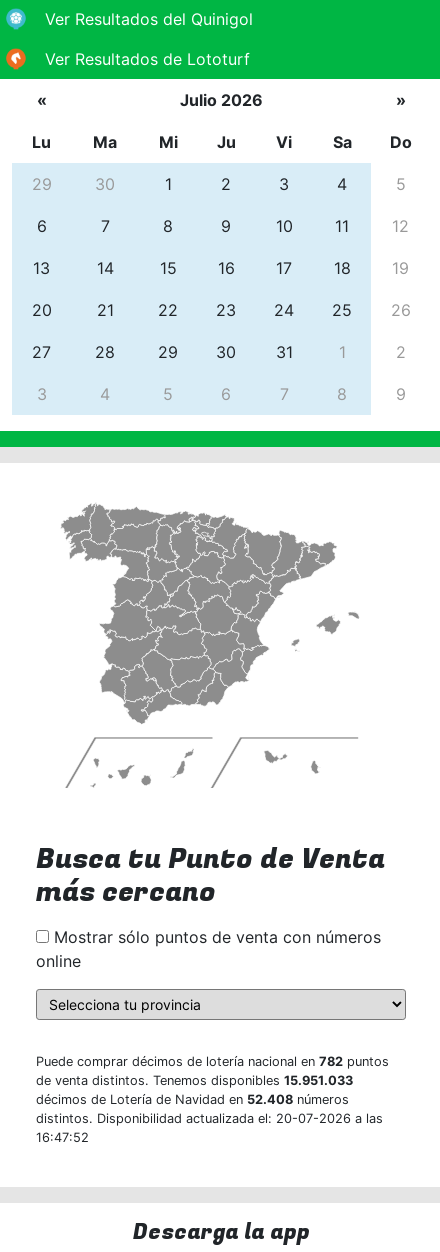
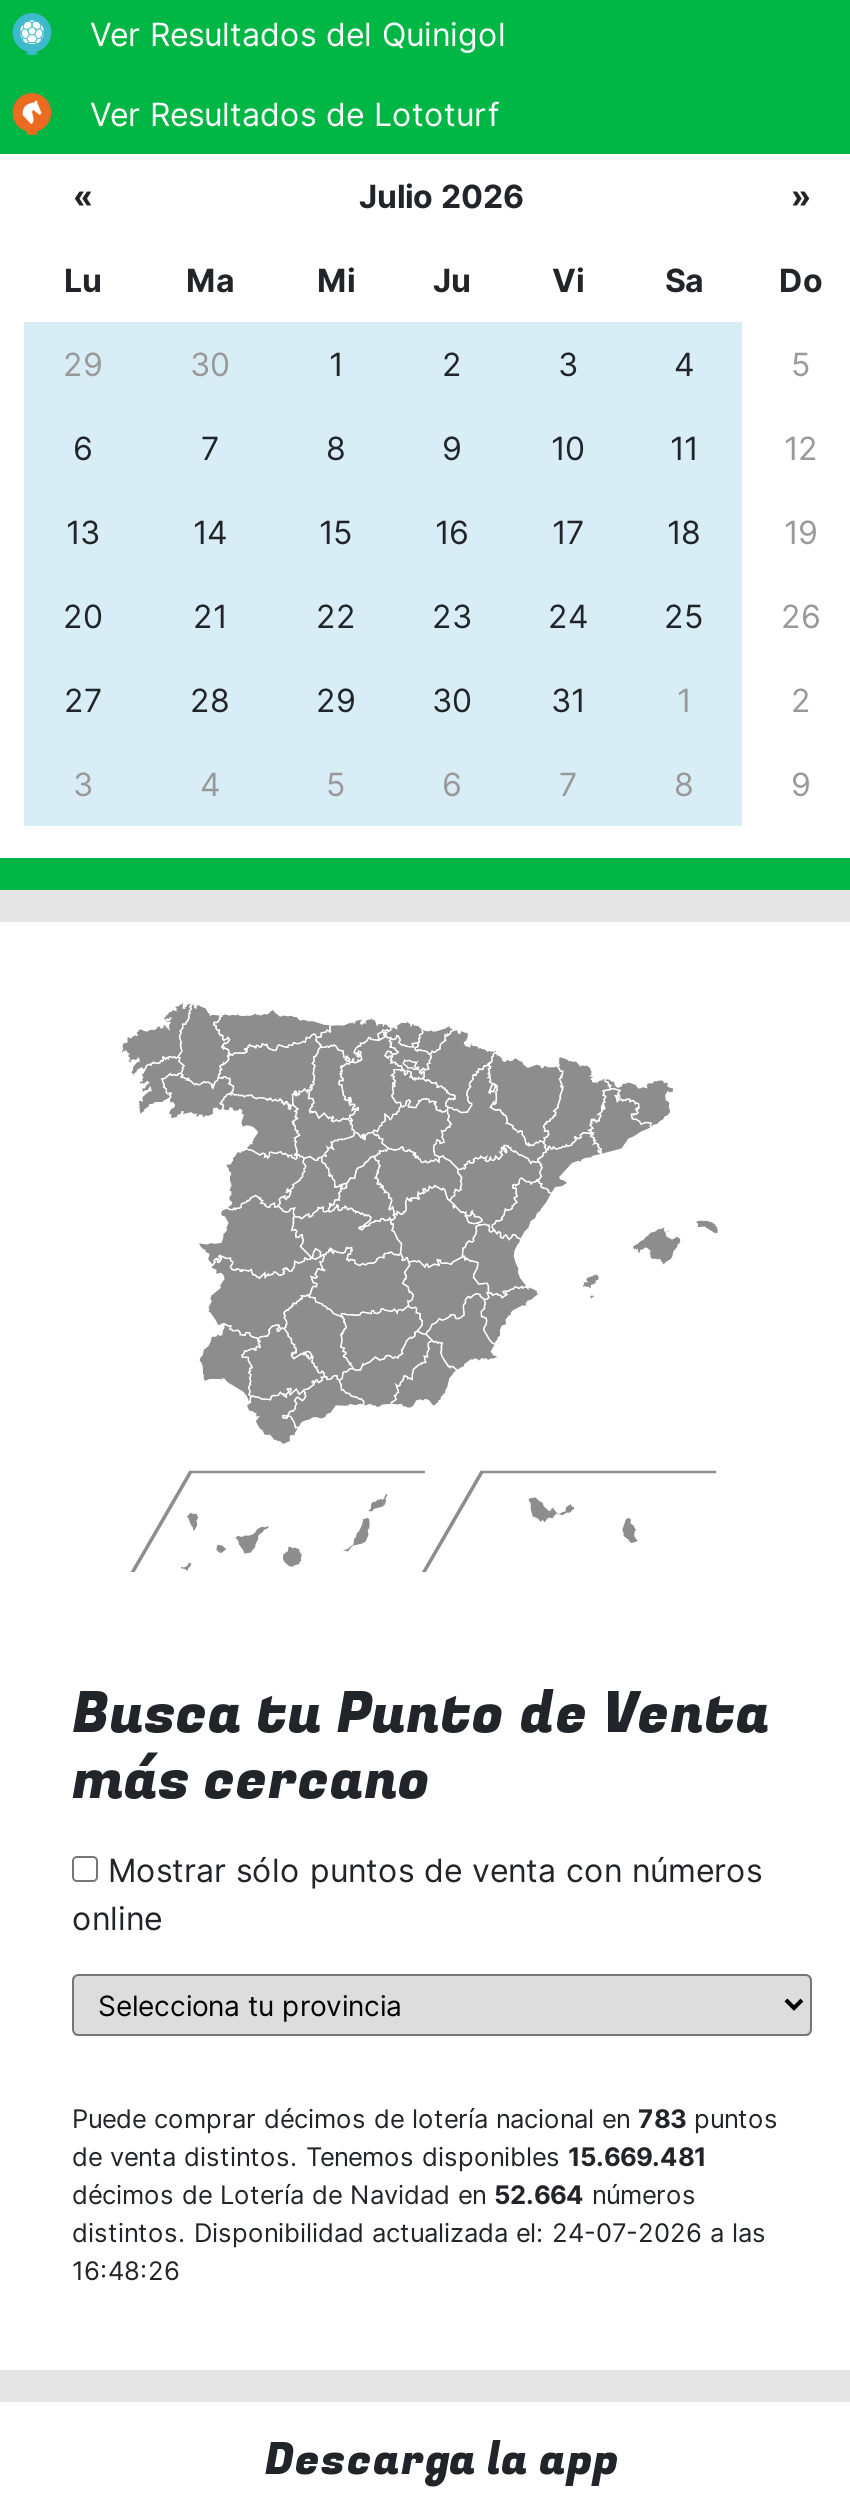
- Puede comprar décimos de lotería nacional en 782 puntos
+ Puede comprar décimos de lotería nacional en 783 puntos

- de venta distintos. Tenemos disponibles 15.951.033
+ de venta distintos. Tenemos disponibles 15.669.481

- décimos de Lotería de Navidad en 52.408 números
+ décimos de Lotería de Navidad en 52.664 números

- distintos. Disponibilidad actualizada el: 20-07-2026 a las
+ distintos. Disponibilidad actualizada el: 24-07-2026 a las

- 16:47:52
+ 16:48:26
